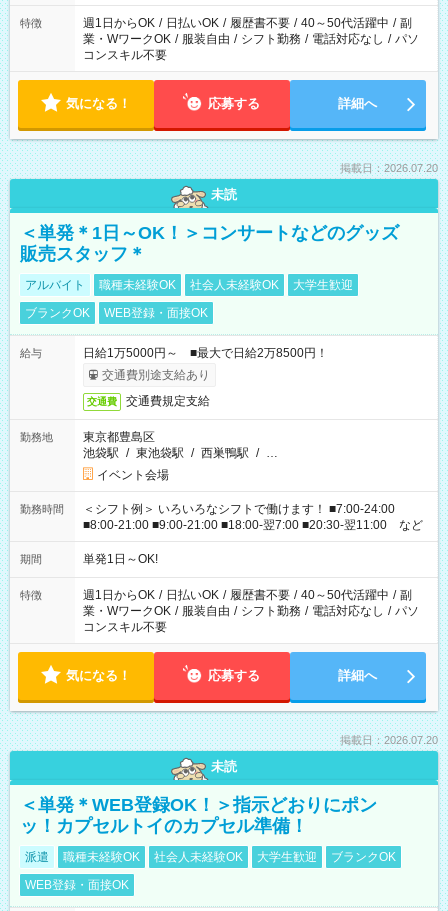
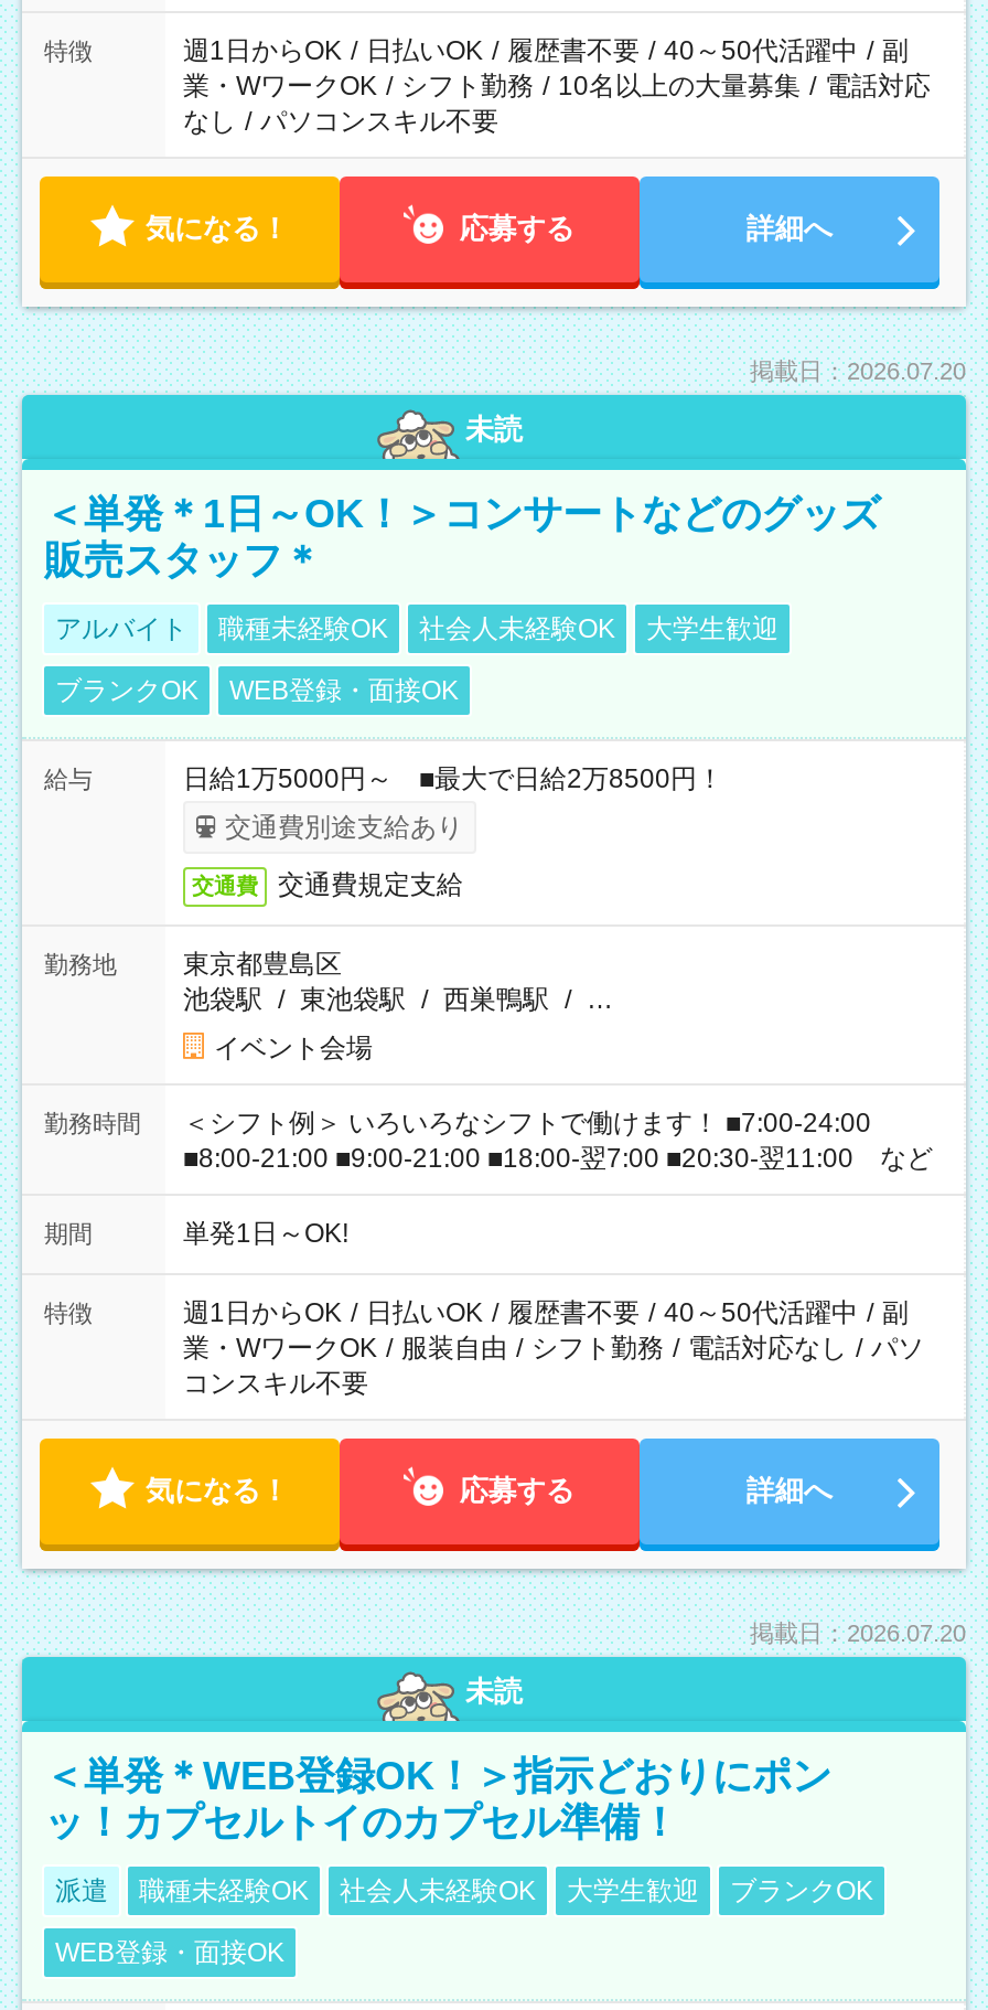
- 業・WワークOK / 服装自由 / シフト勤務 / 電話対応なし / パソ
- コンスキル不要
+ 業・WワークOK / シフト勤務 / 10名以上の大量募集 / 電話対応
+ なし / パソコンスキル不要
